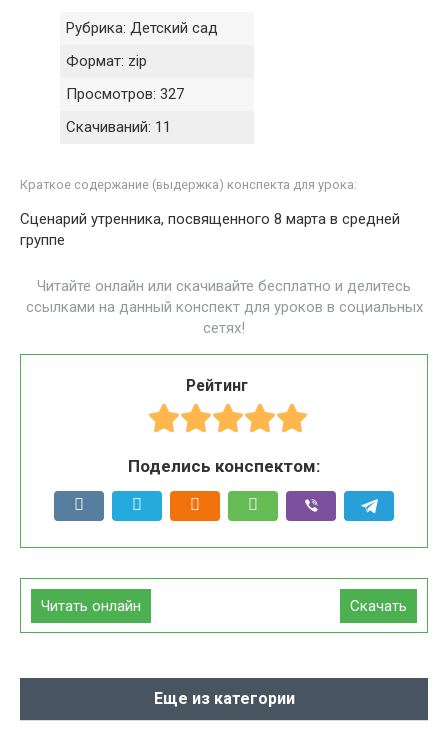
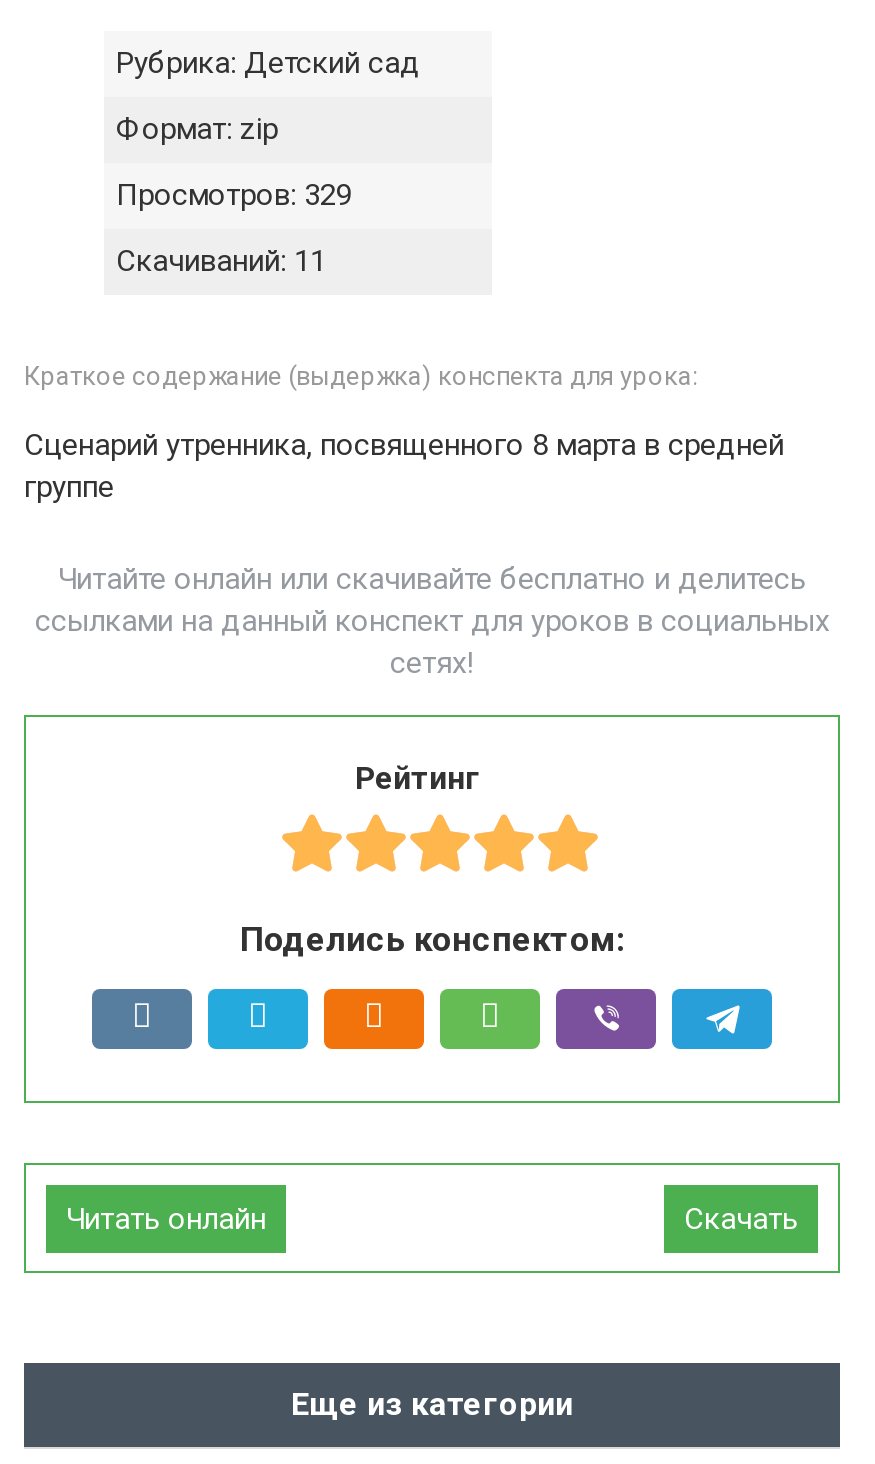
- Просмотров: 327
+ Просмотров: 329
